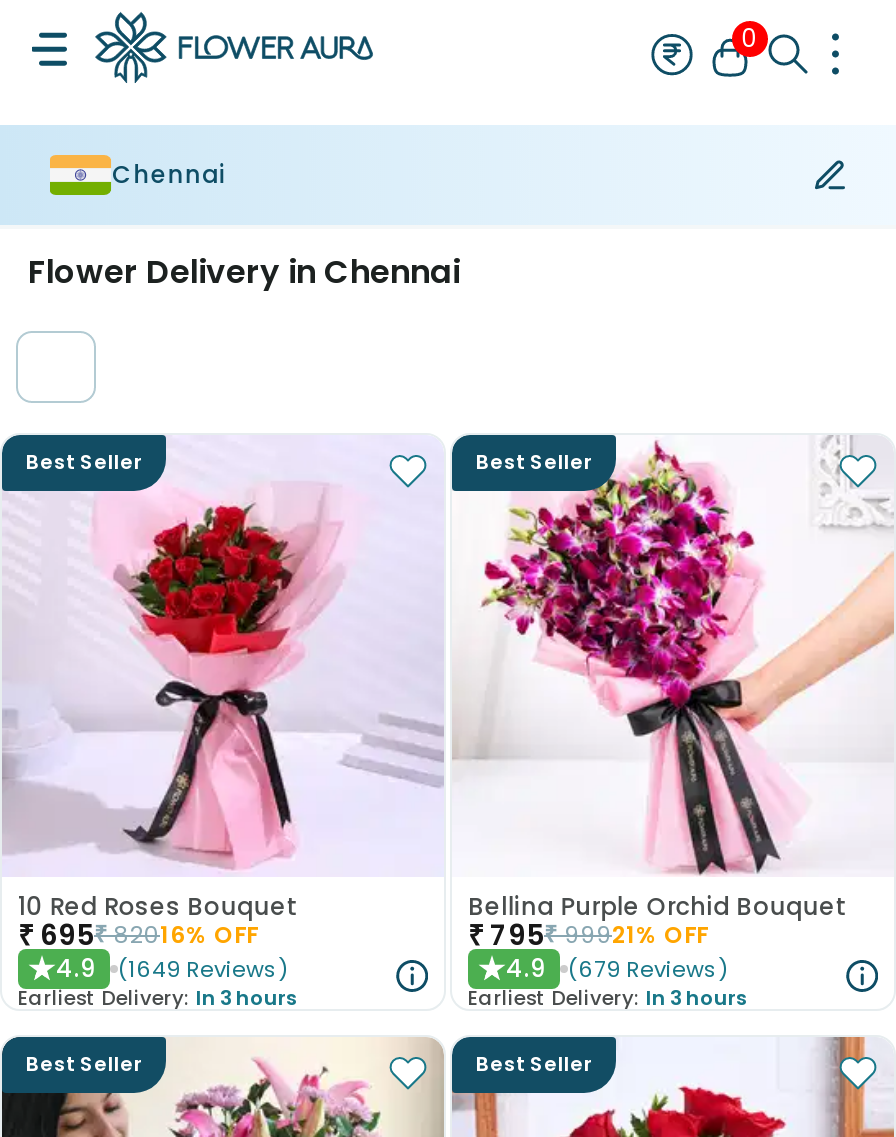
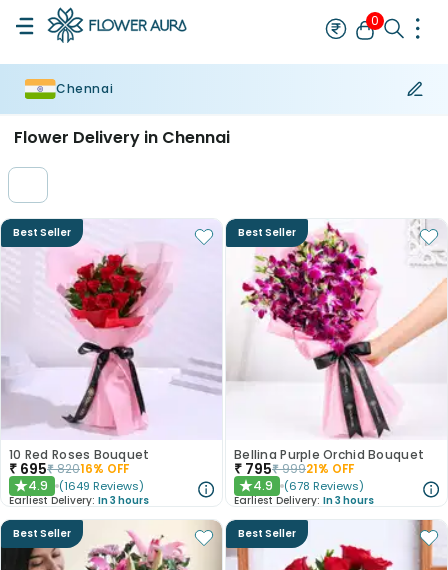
- (679 Reviews)
+ (678 Reviews)
